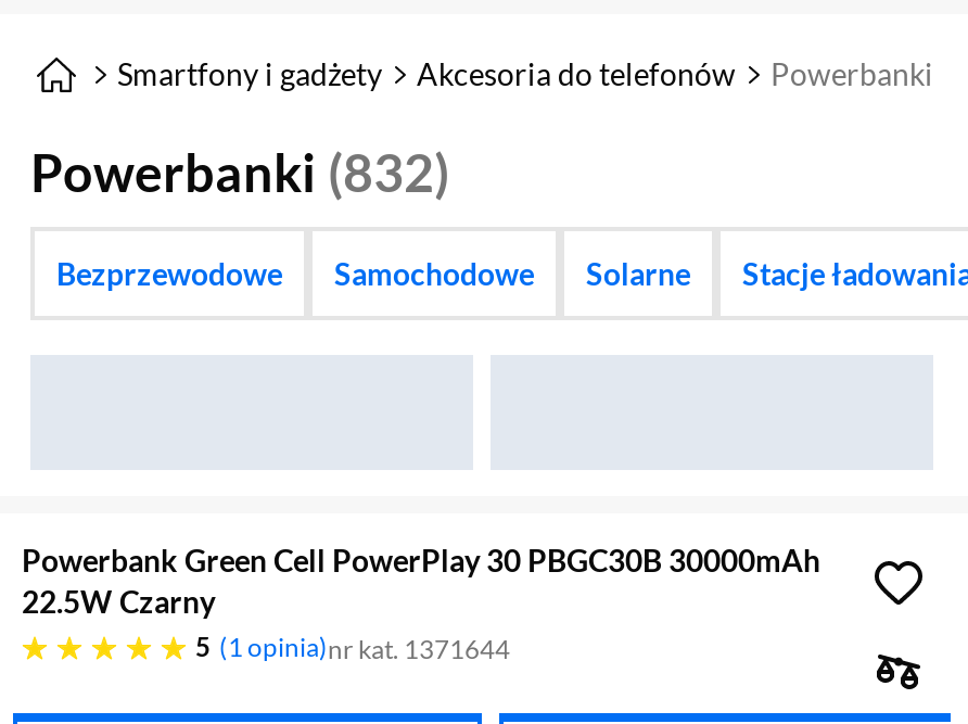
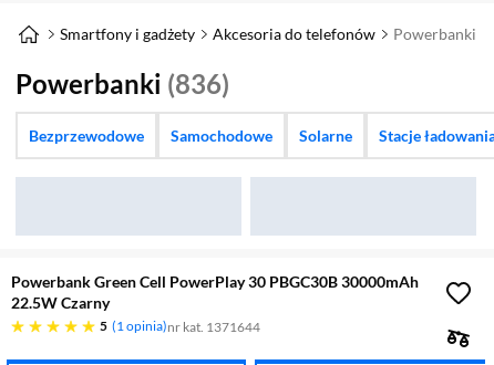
- Powerbanki (832)
+ Powerbanki (836)
